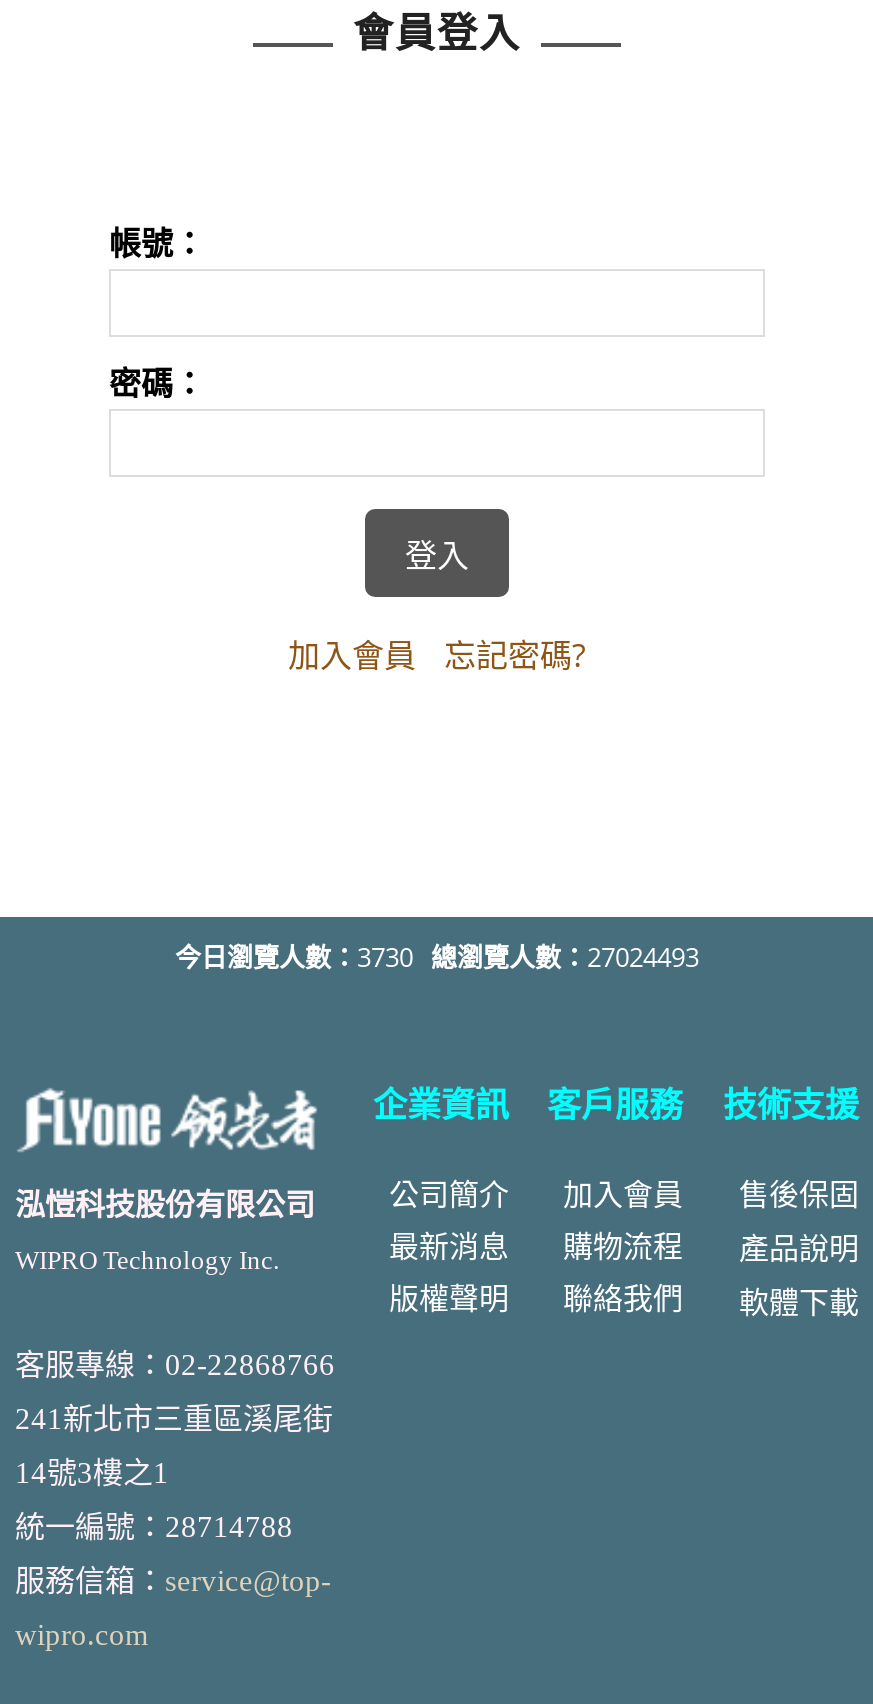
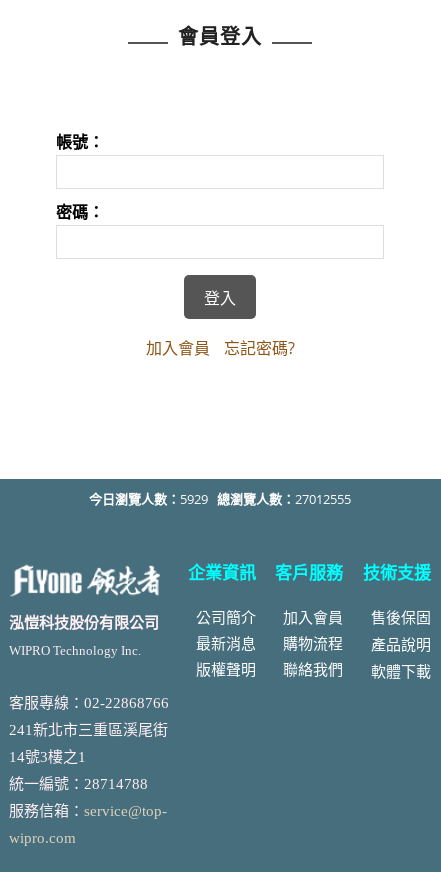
- 今日瀏覽人數：3730總瀏覽人數：27024493
+ 今日瀏覽人數：5929總瀏覽人數：27012555
